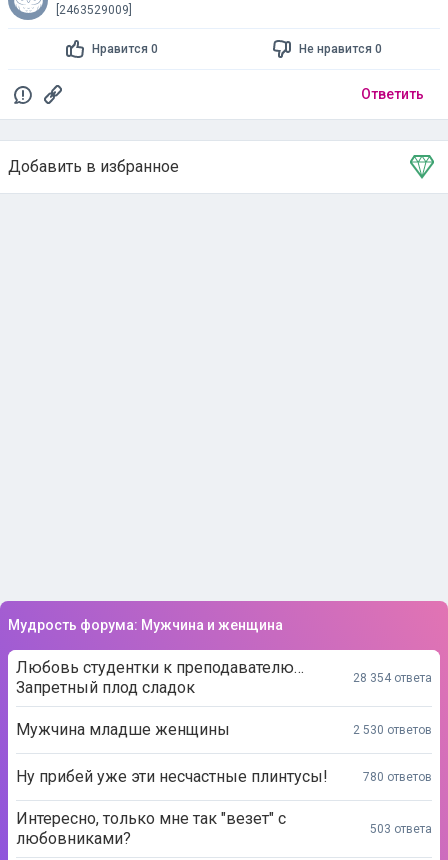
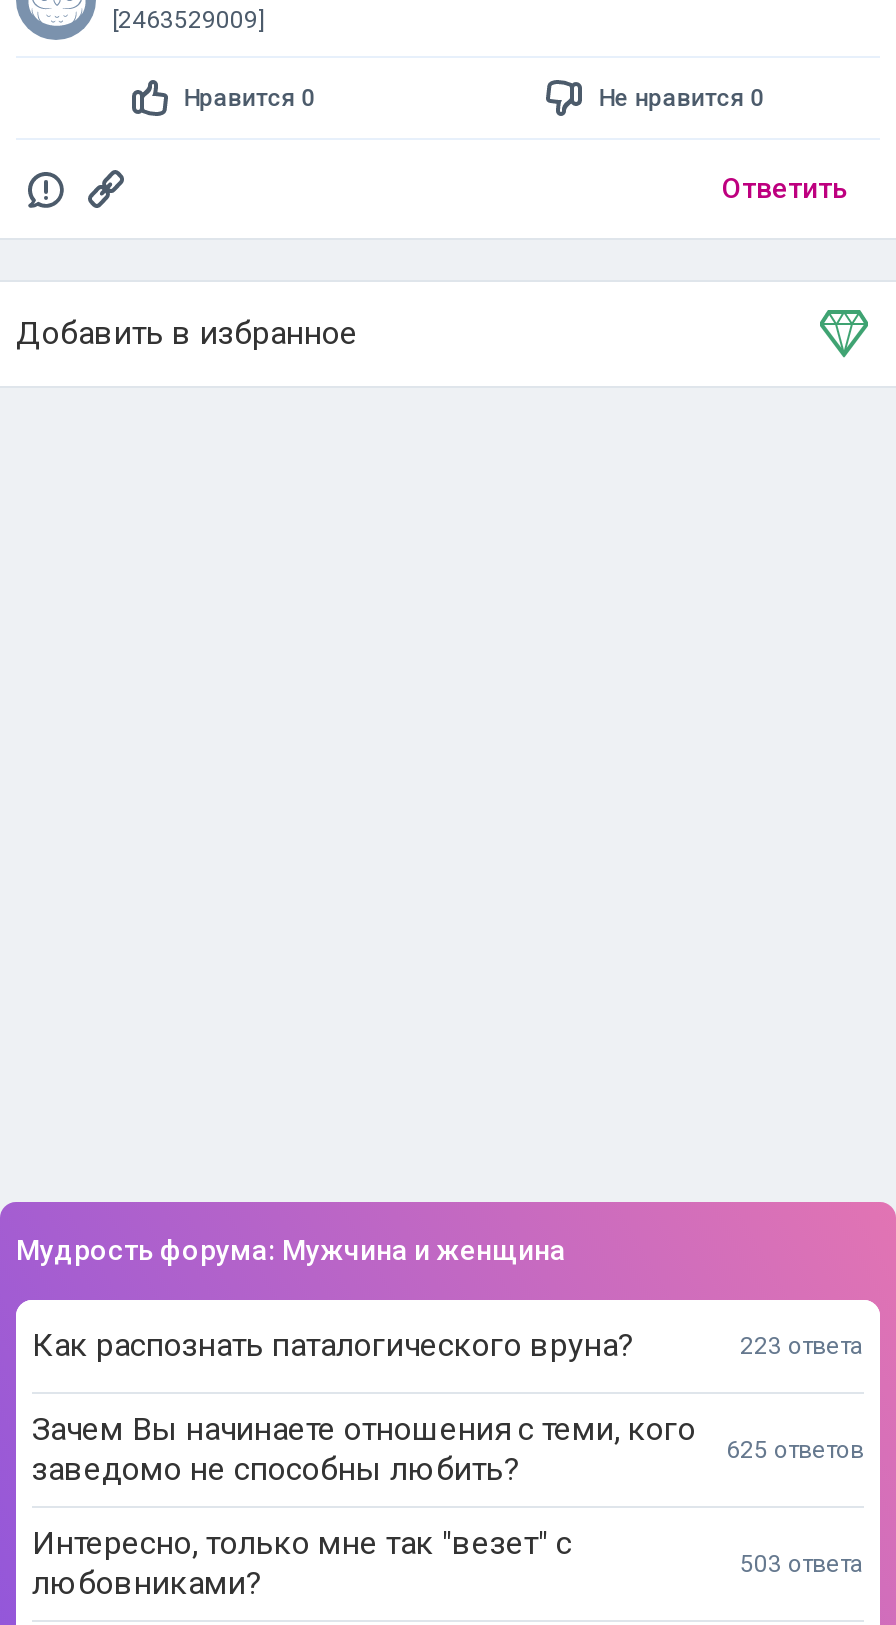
- Любовь студентки к преподавателю…
- Запретный плод сладок
+ Как распознать паталогического вруна?
+ 223 ответа
+ Зачем Вы начинаете отношения с теми, кого
+ заведомо не способны любить?

- 28 354 ответа
- Мужчина младше женщины
- 2 530 ответов
- Ну прибей уже эти несчастные плинтусы!
- 780 ответов
+ 625 ответов
